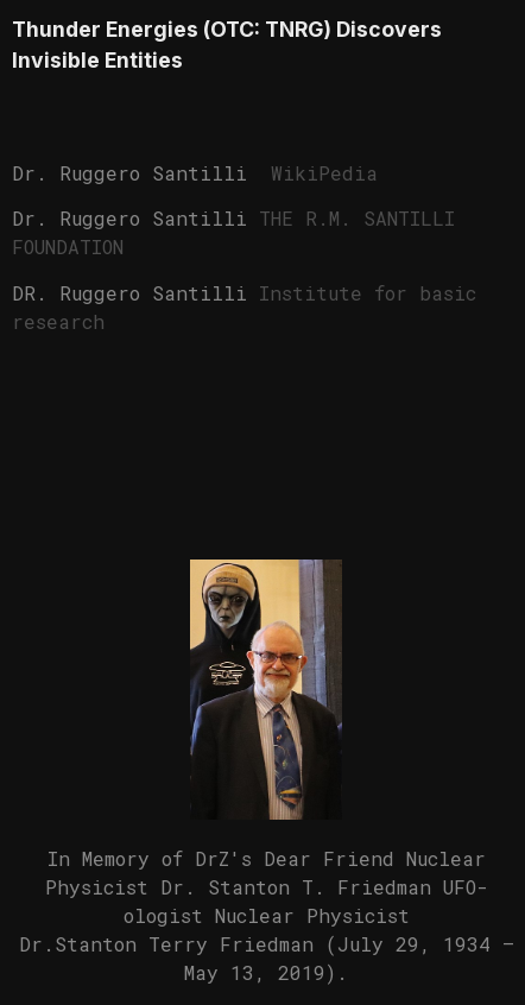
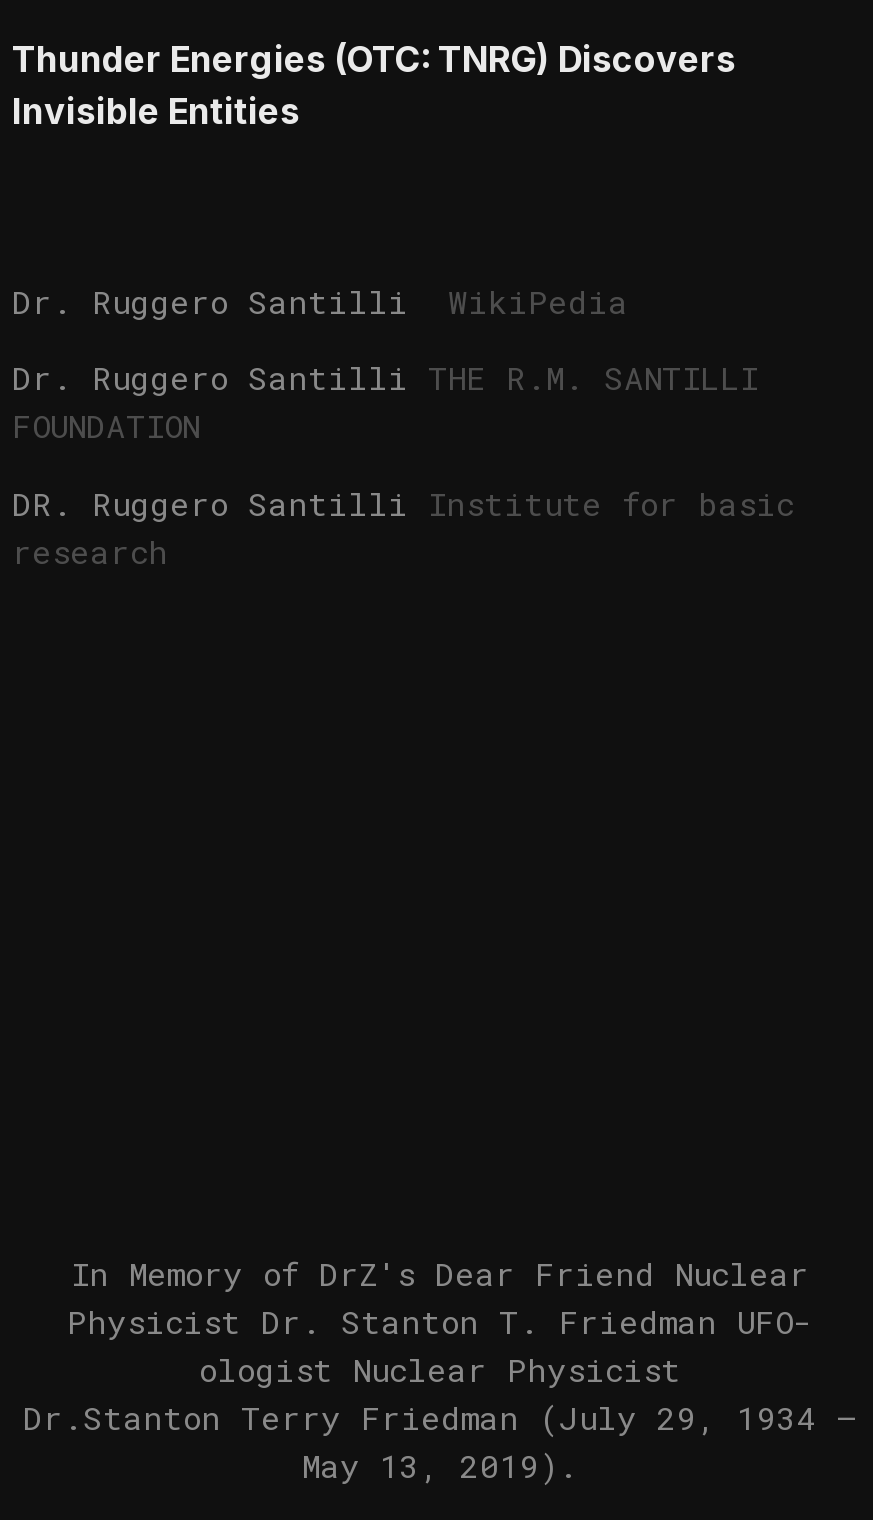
- [image]
